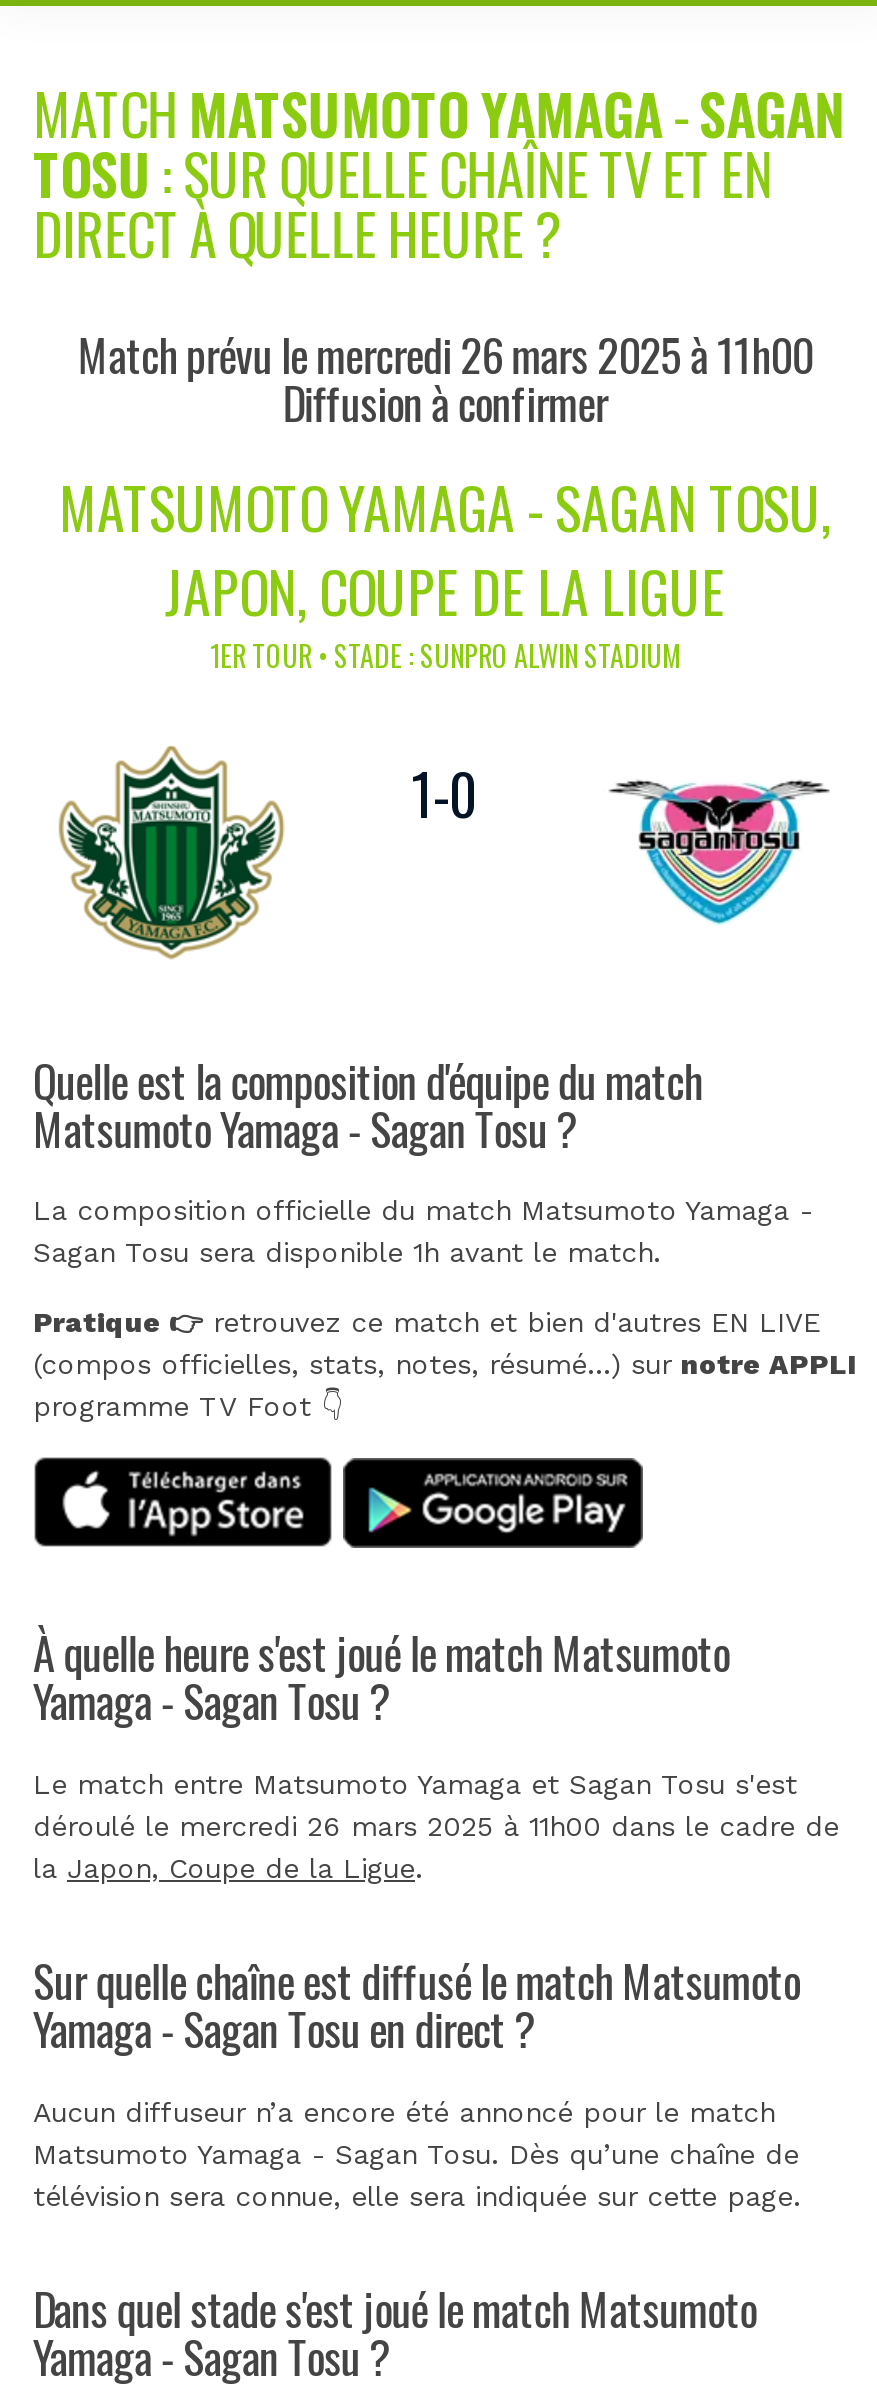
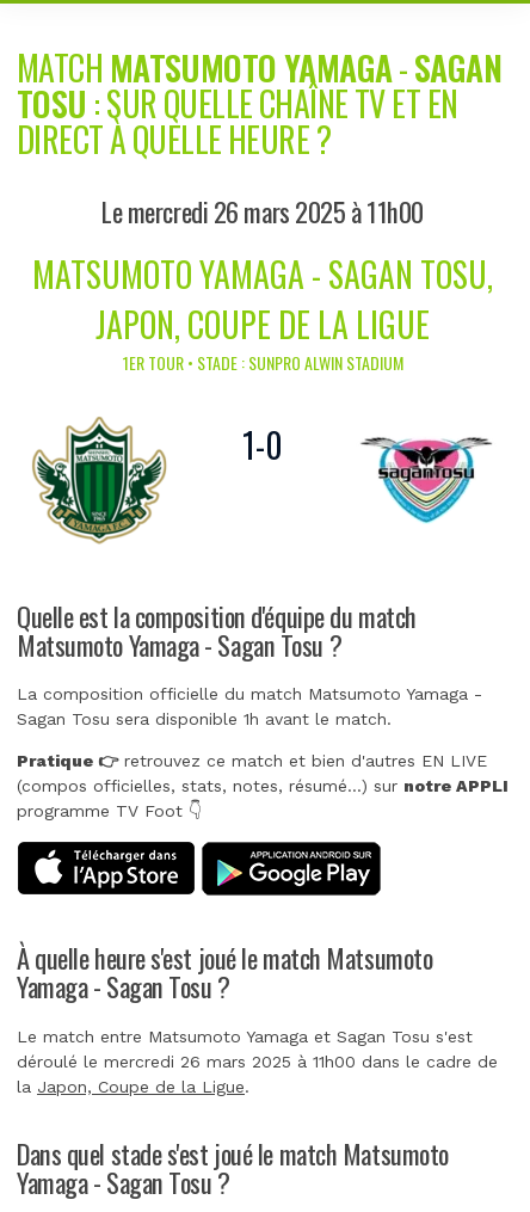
- Match prévu le mercredi 26 mars 2025 à 11h00
- Diffusion à confirmer
+ Le mercredi 26 mars 2025 à 11h00

- Sur quelle chaîne est diffusé le match Matsumoto
- Yamaga - Sagan Tosu en direct ?
- Aucun diffuseur n’a encore été annoncé pour le match
- Matsumoto Yamaga - Sagan Tosu. Dès qu’une chaîne de
- télévision sera connue, elle sera indiquée sur cette page.
